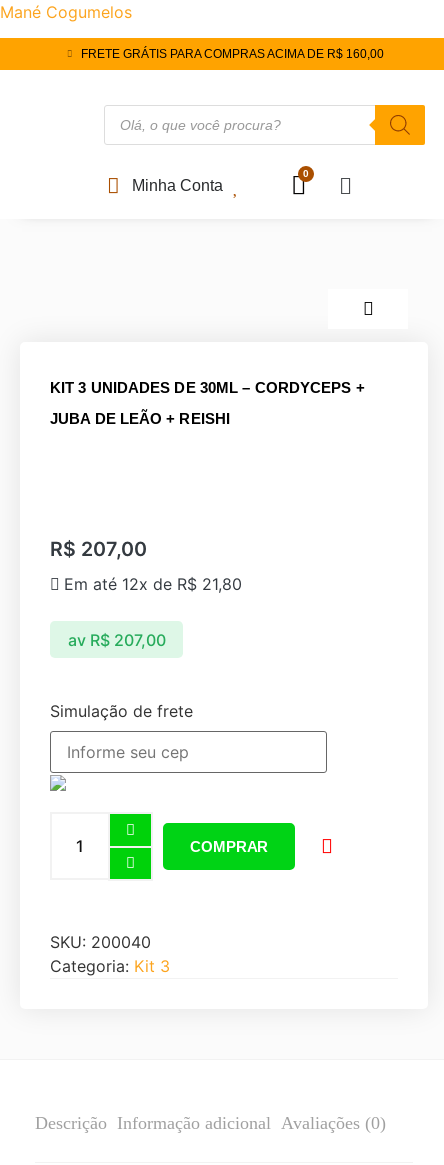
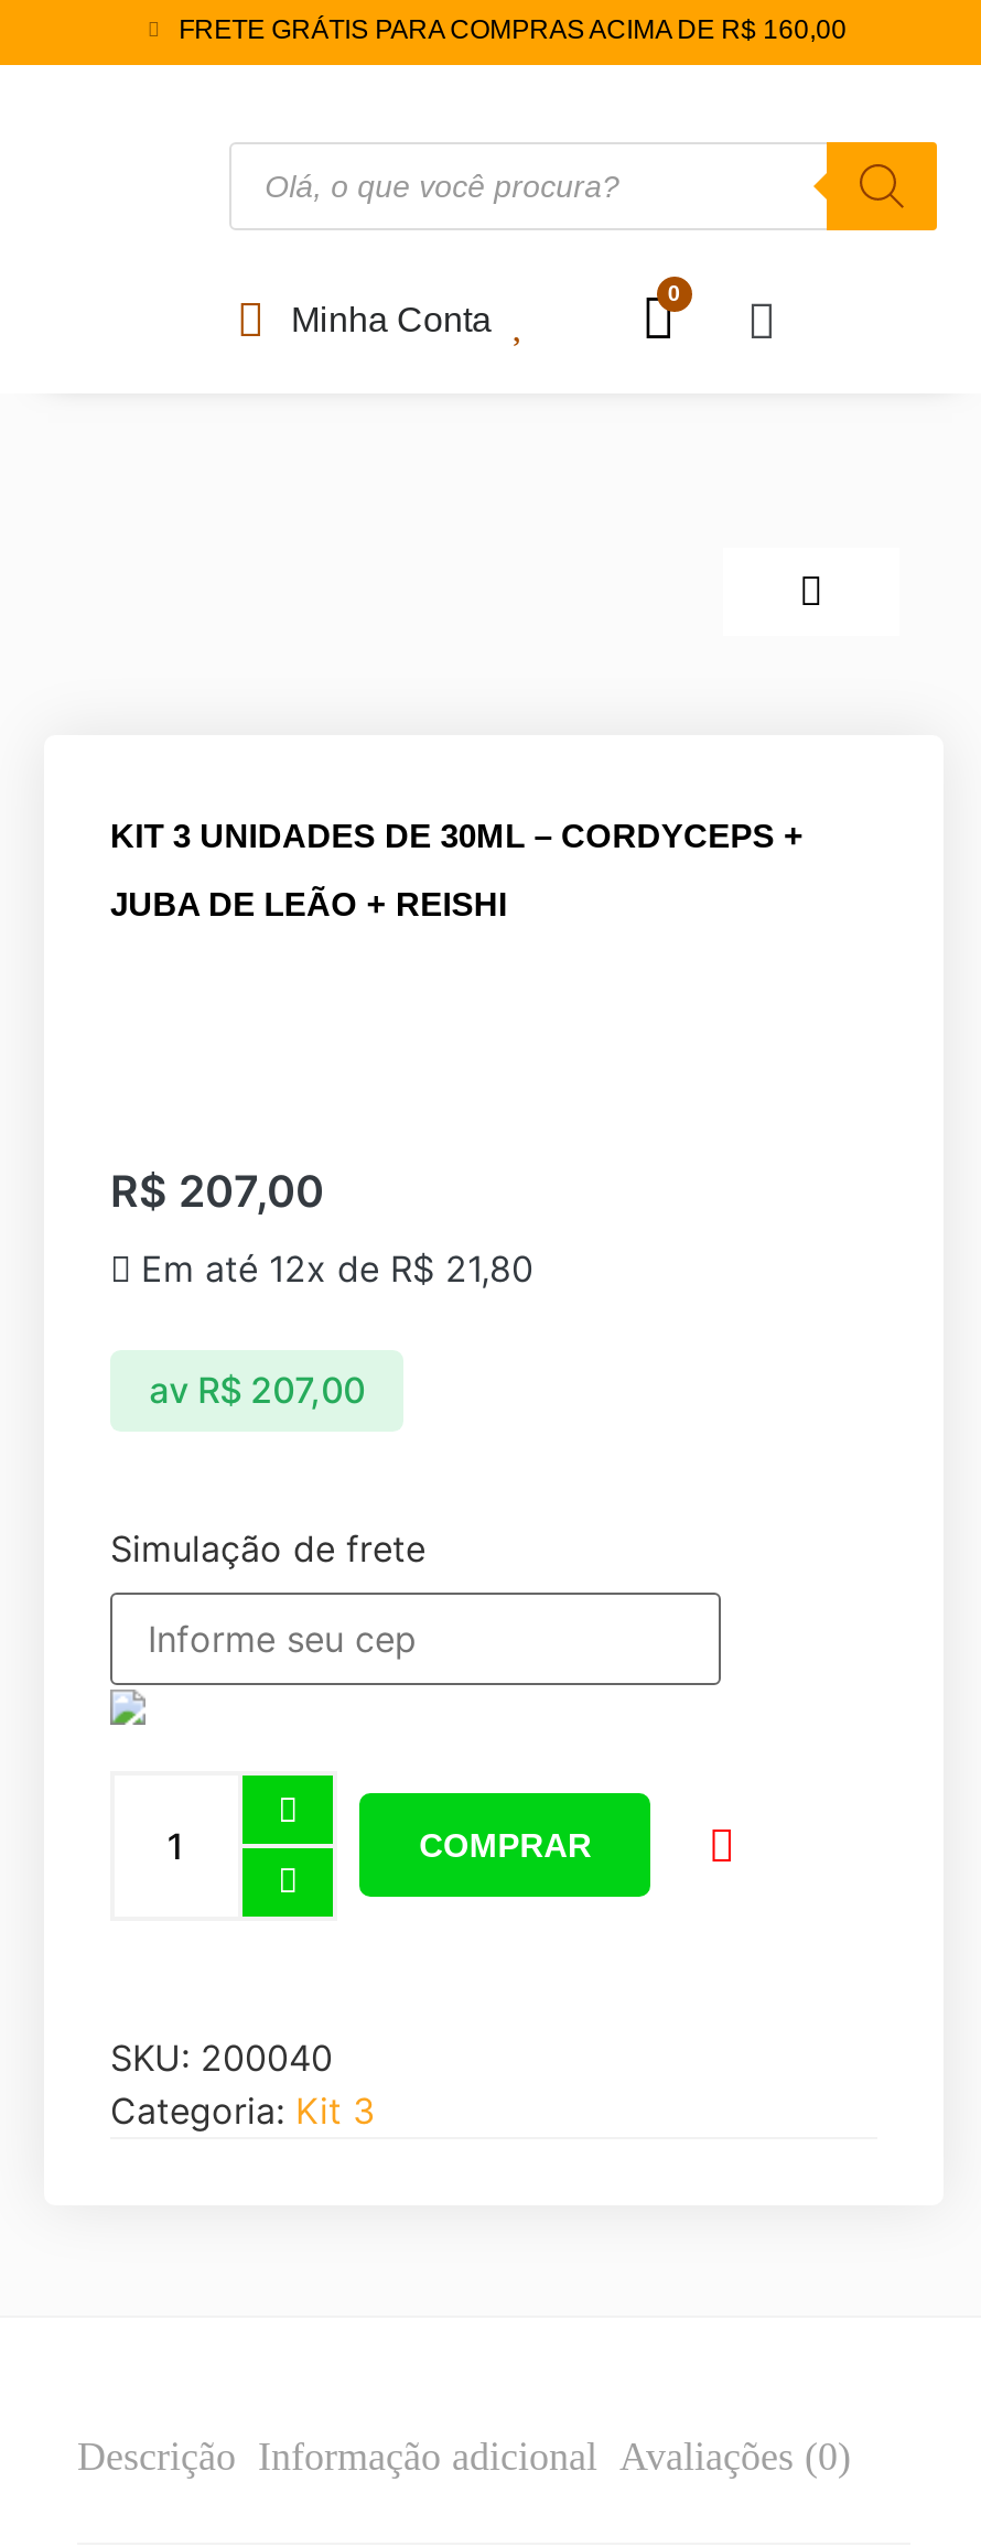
- Mané Cogumelos

moved up: FRETE GRÁTIS PARA COMPRAS ACIMA DE R$ 160,00 | Minha Conta
